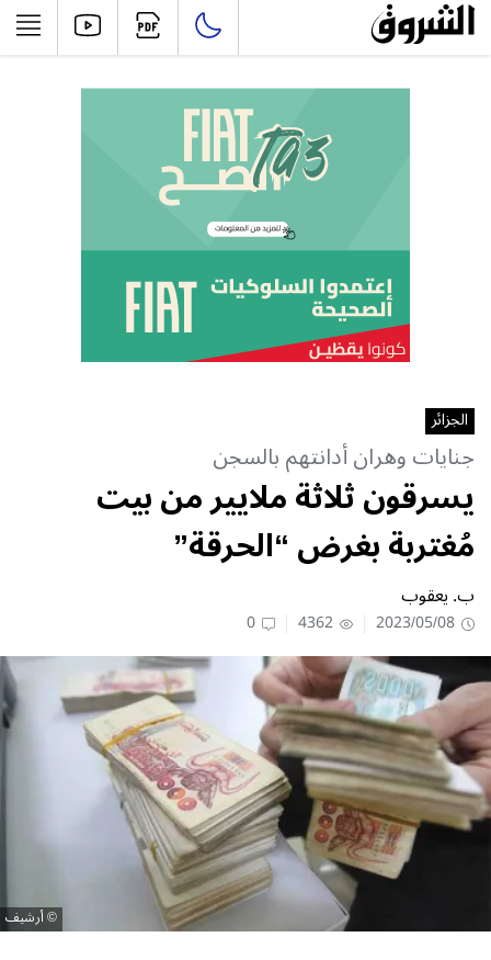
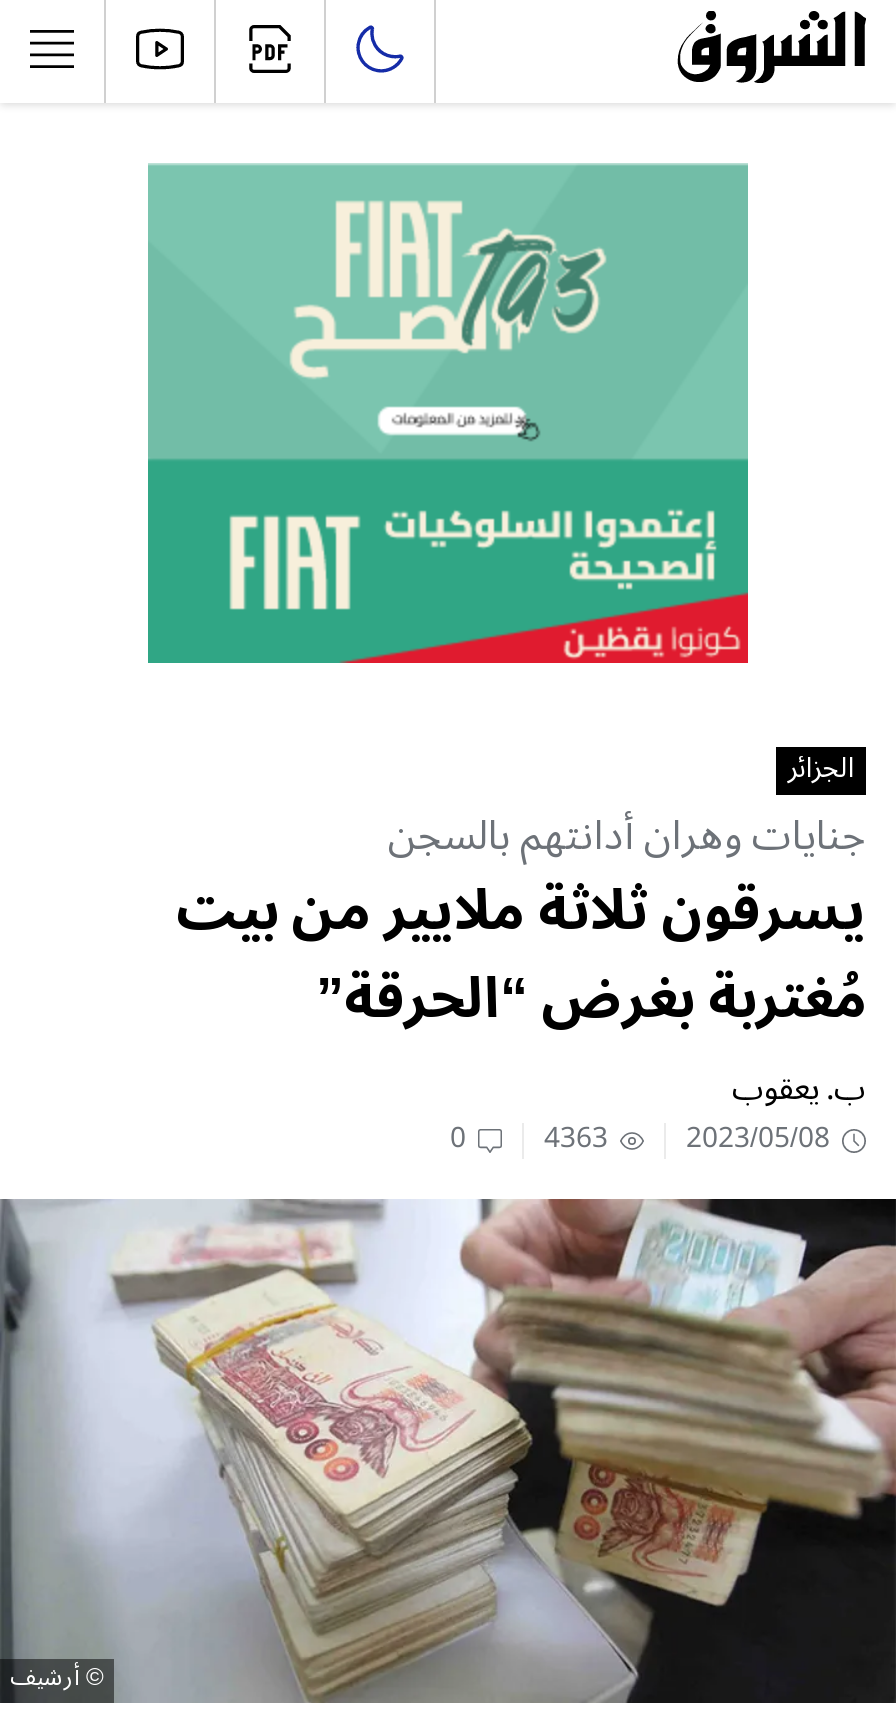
- 0 4362 2023/05/08
+ 0 4363 2023/05/08
